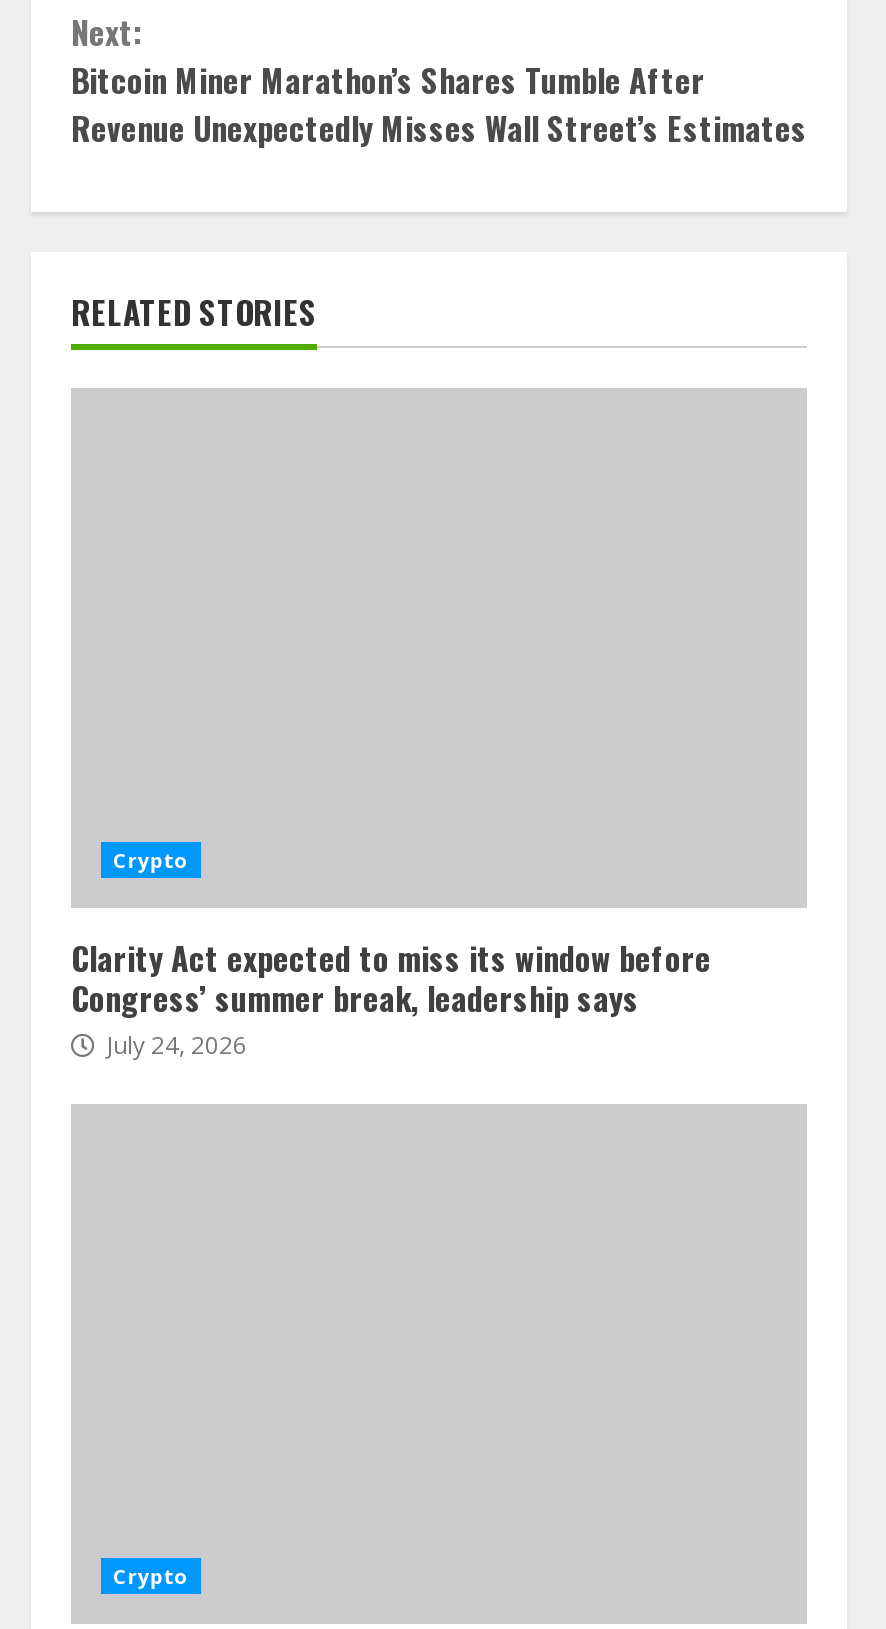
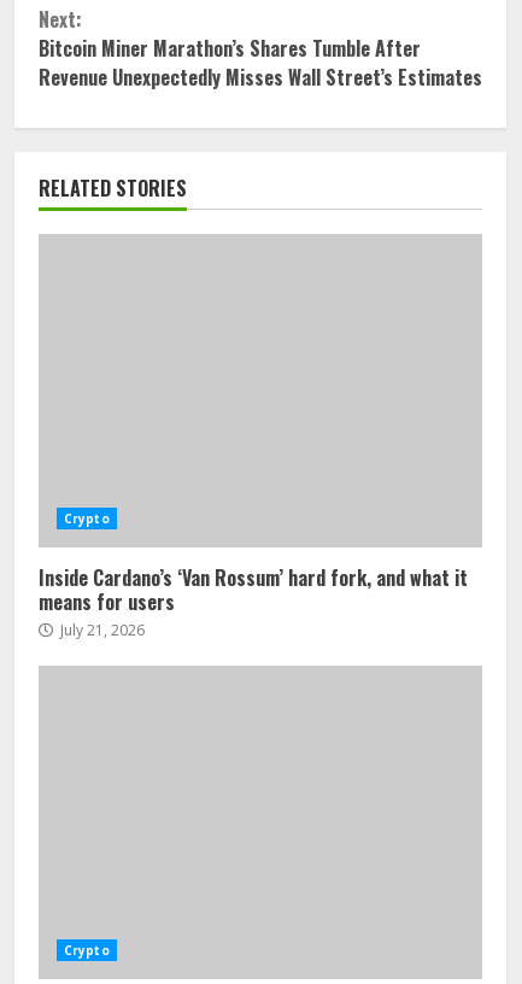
- Clarity Act expected to miss its window before
- Congress’ summer break, leadership says
- July 24, 2026
+ Inside Cardano’s ‘Van Rossum’ hard fork, and what it
+ means for users
+ July 21, 2026
